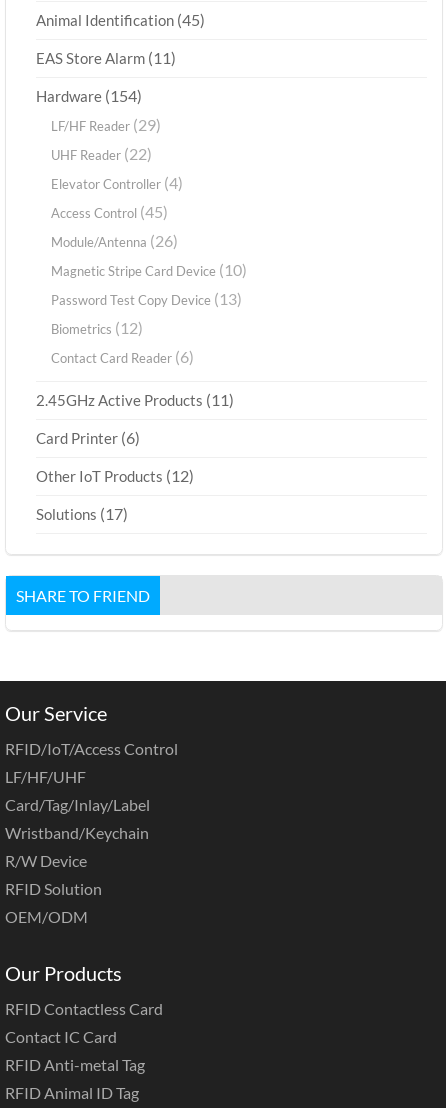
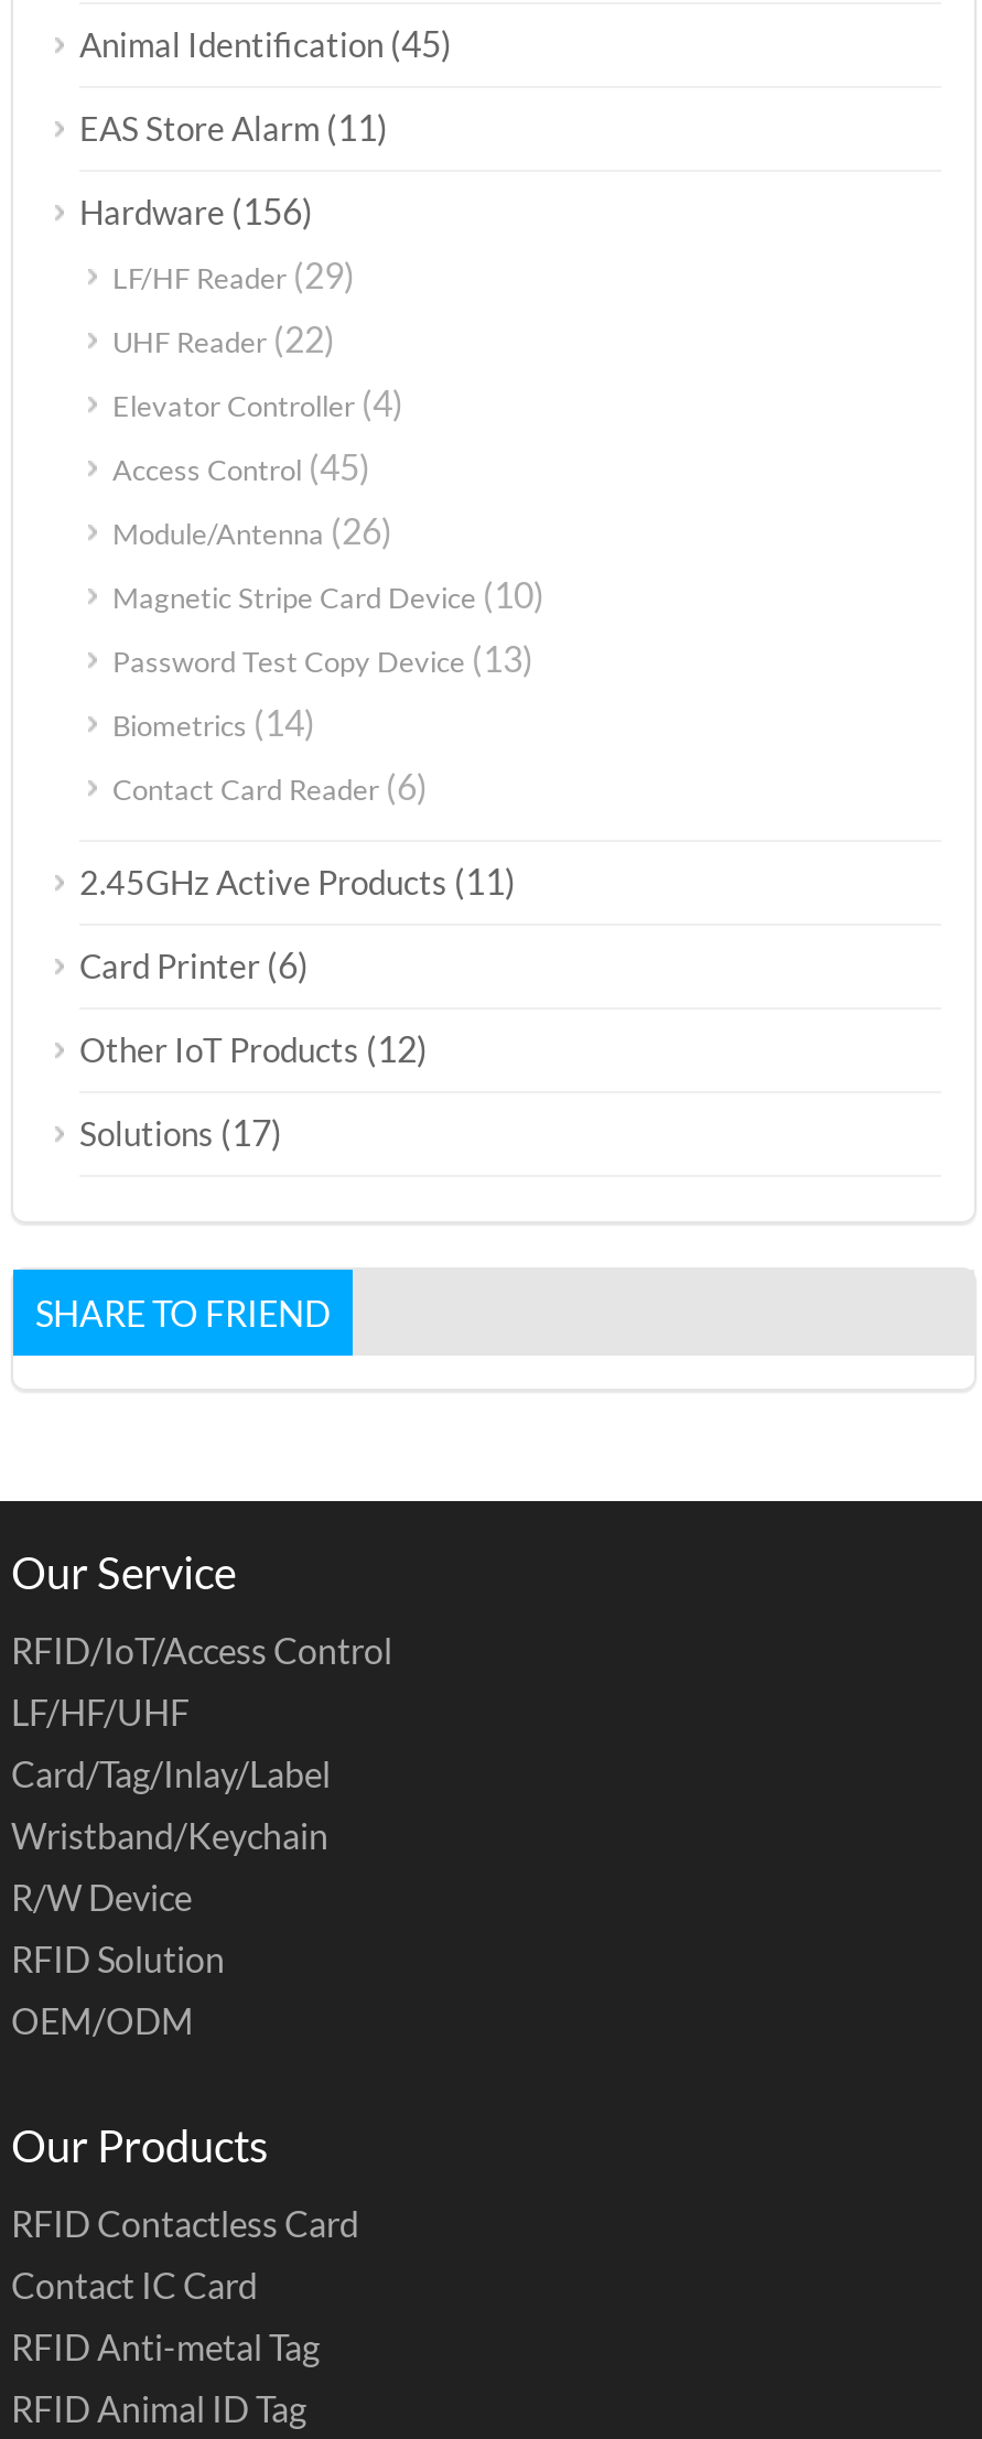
- Hardware (154)
+ Hardware (156)

- Biometrics (12)
+ Biometrics (14)
